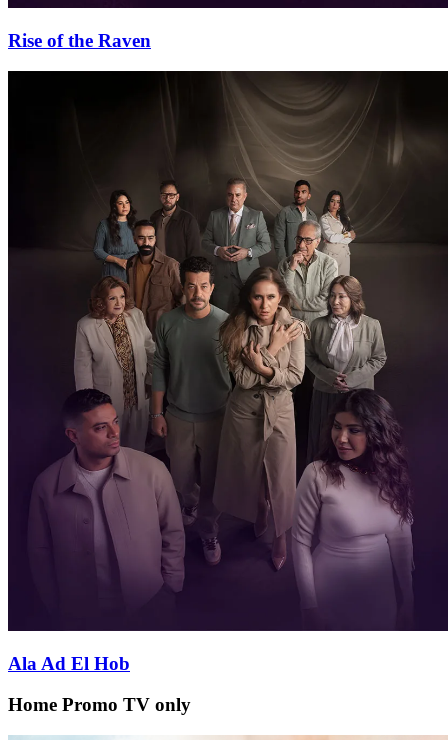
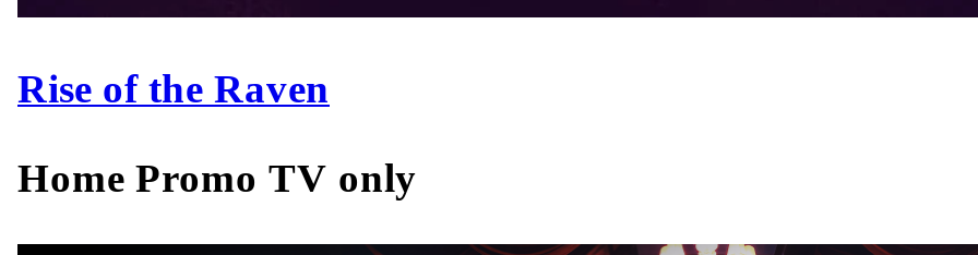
- [image]

- Ala Ad El Hob
